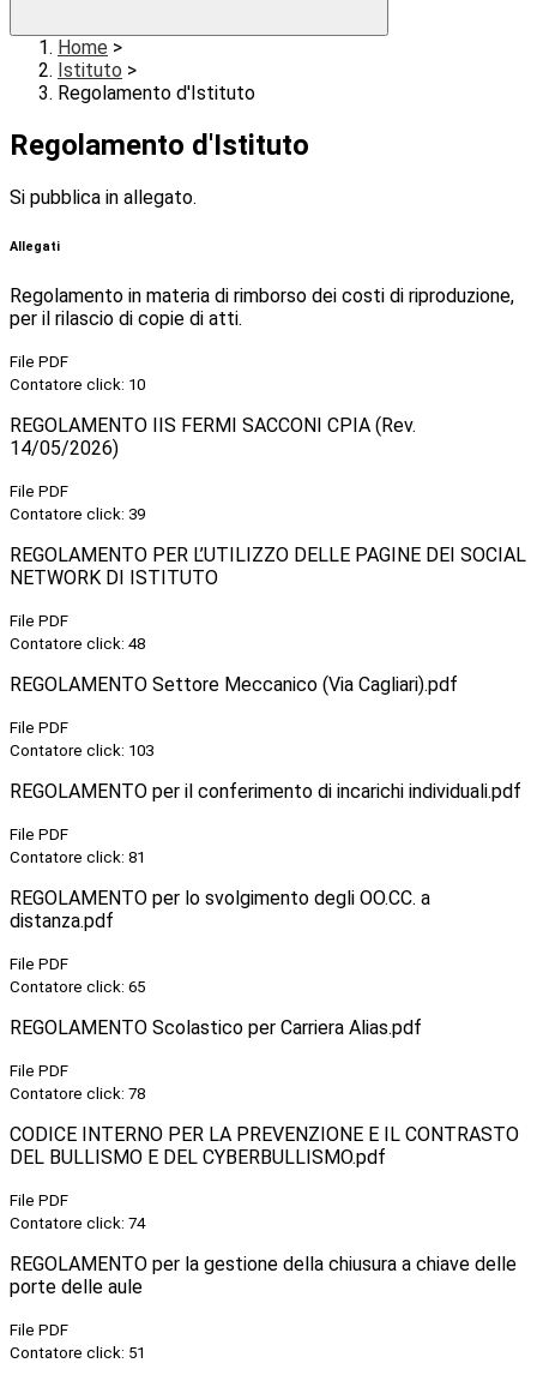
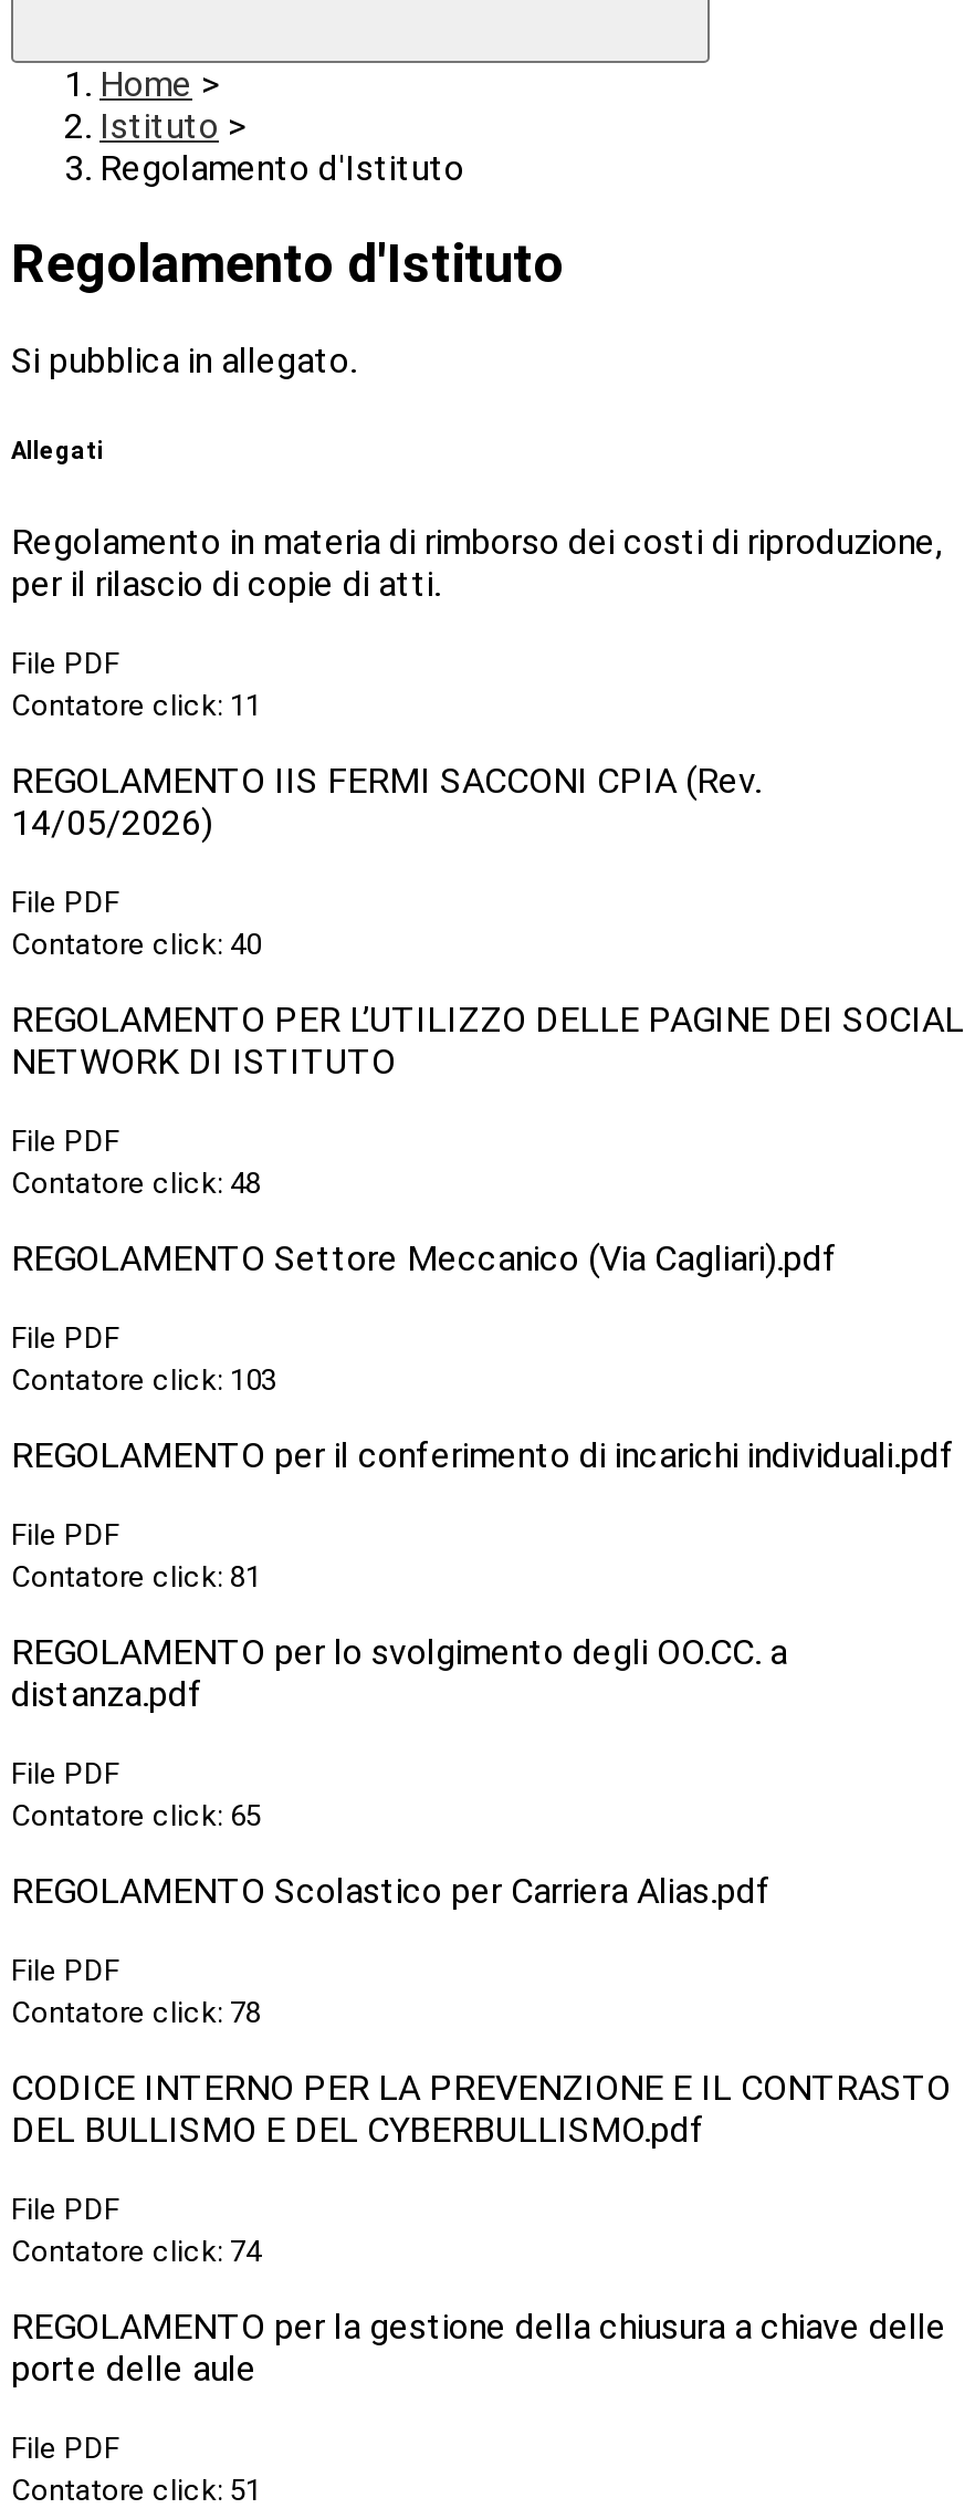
- Contatore click: 10
+ Contatore click: 11

- Contatore click: 39
+ Contatore click: 40
